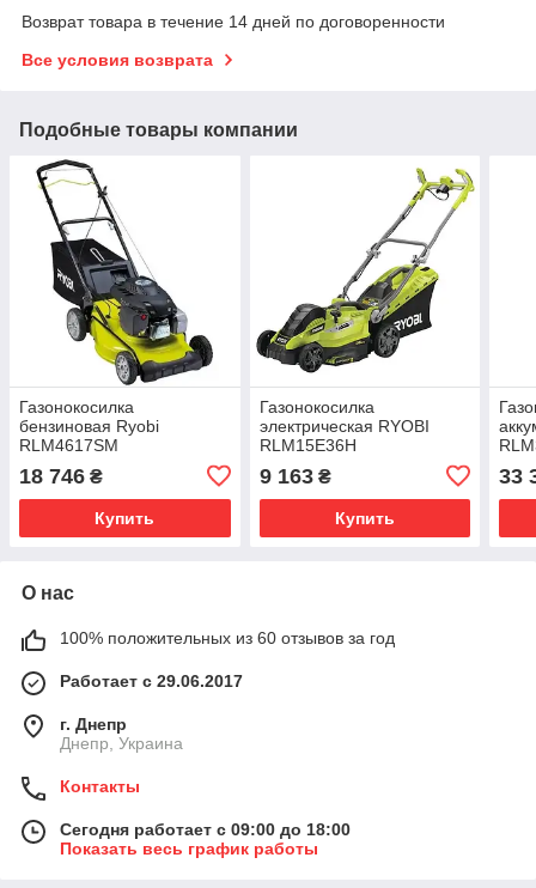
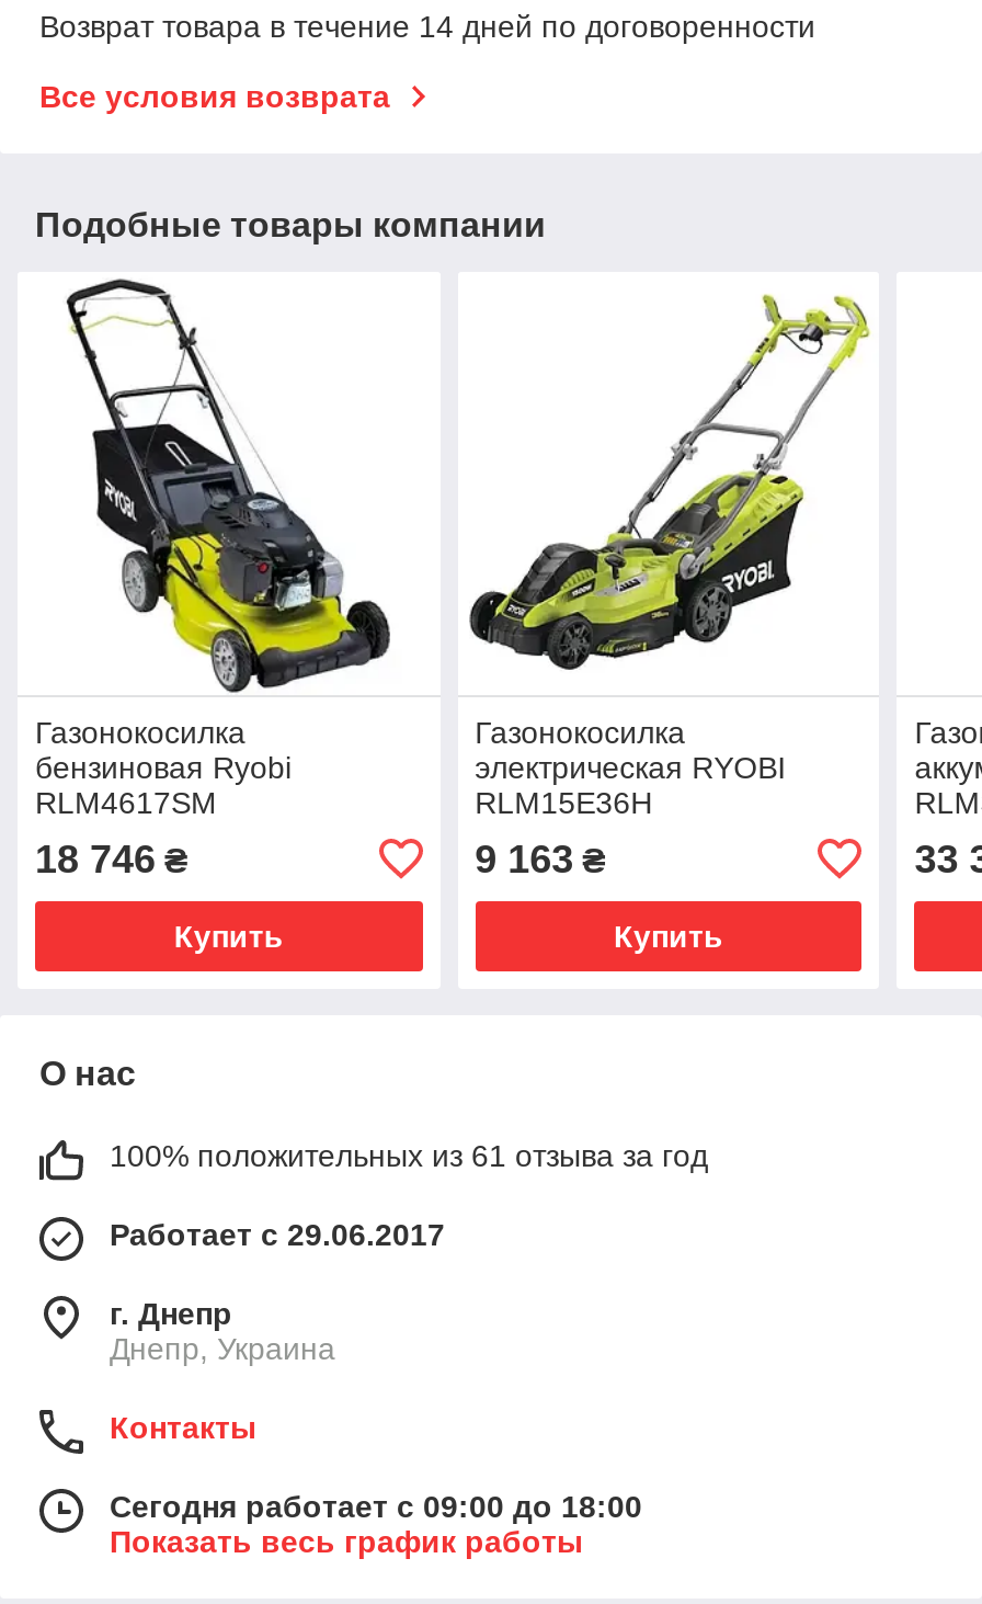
- 100% положительных из 60 отзывов за год
+ 100% положительных из 61 отзыва за год
